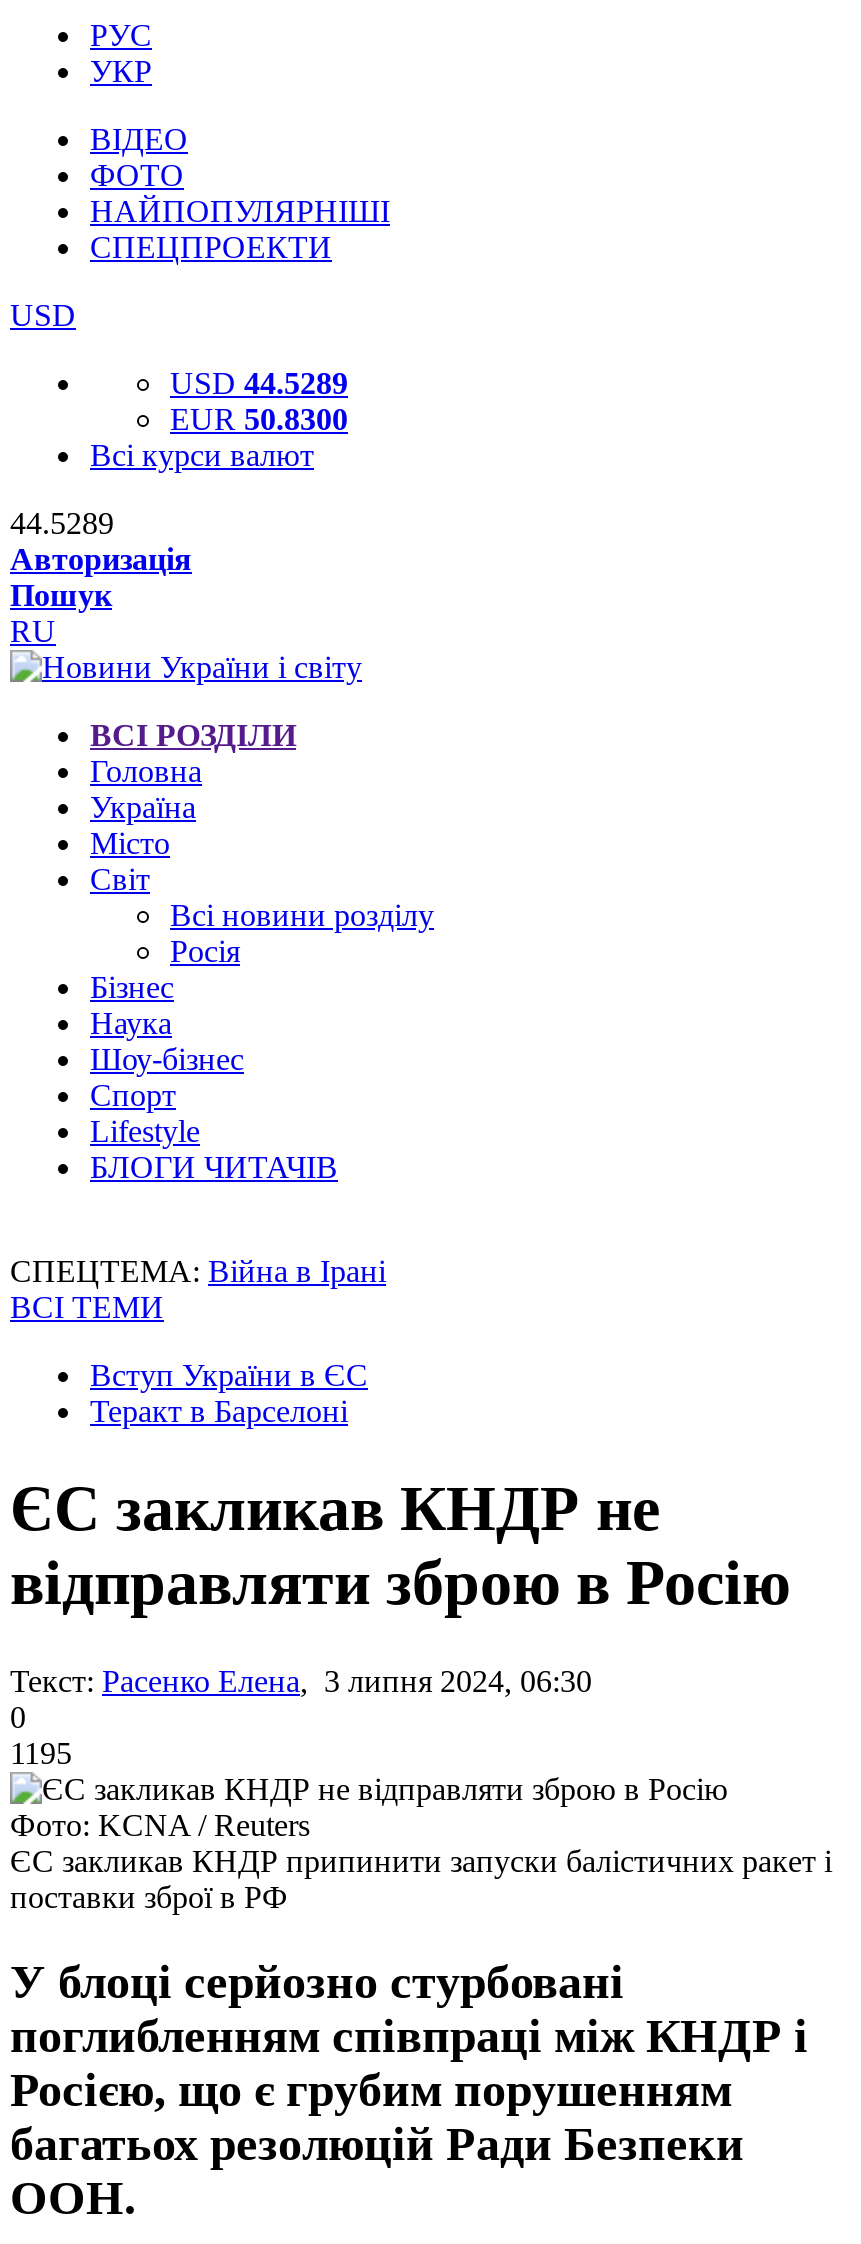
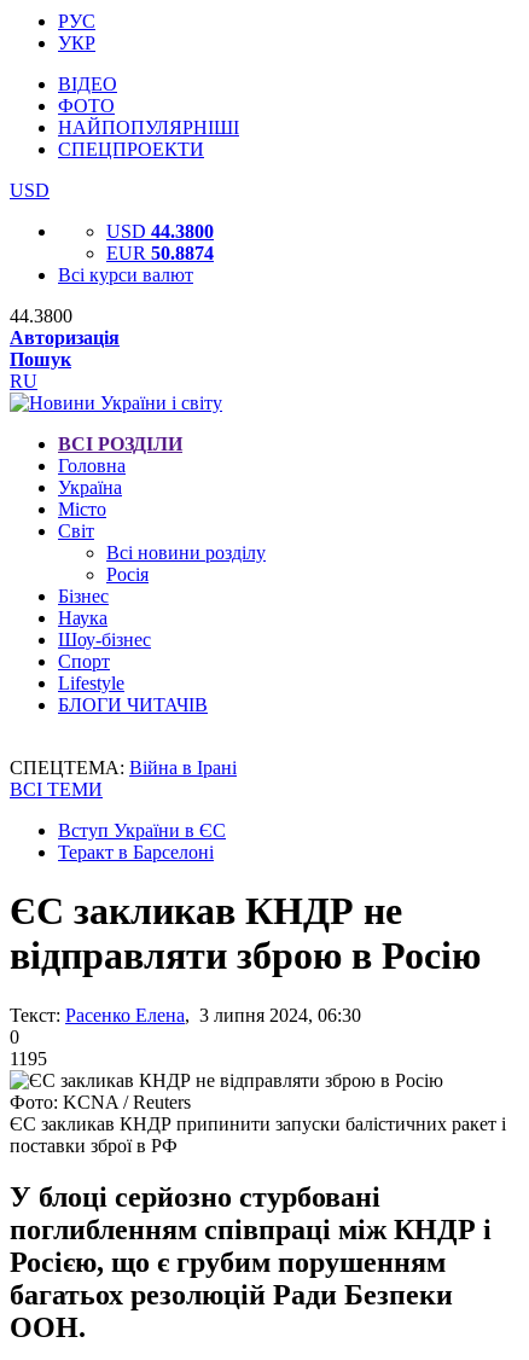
- USD 44.5289
+ USD 44.3800

- EUR 50.8300
+ EUR 50.8874

- 44.5289
+ 44.3800
